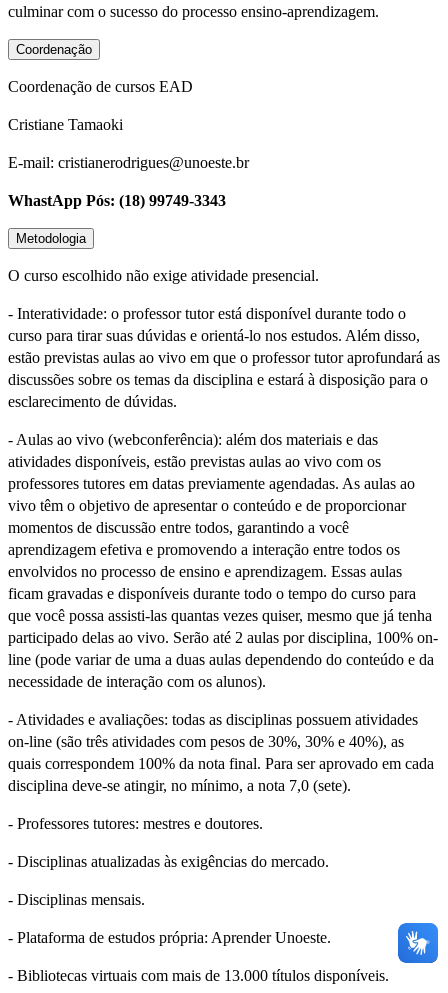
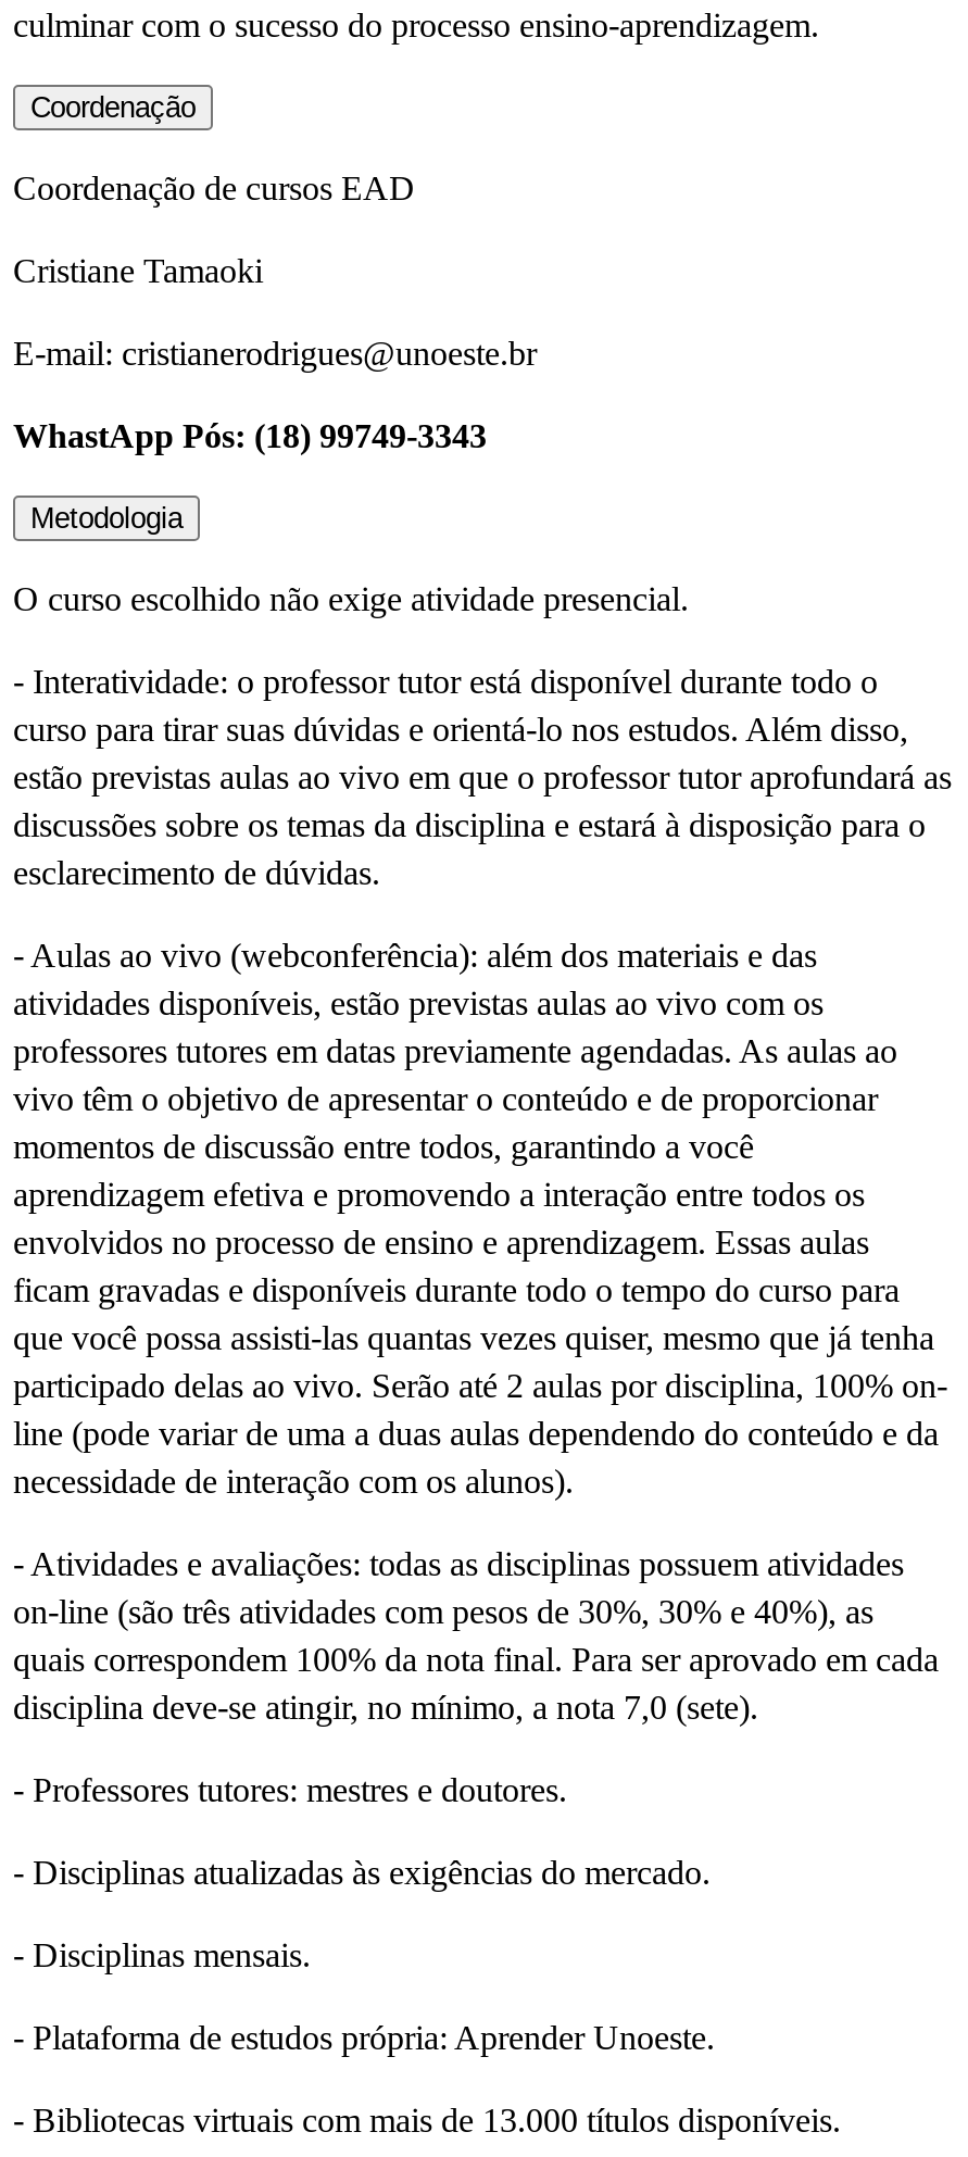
- [image]
